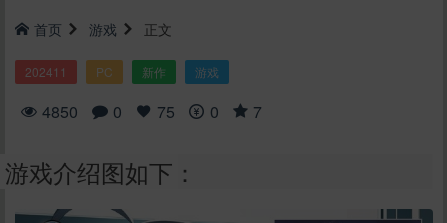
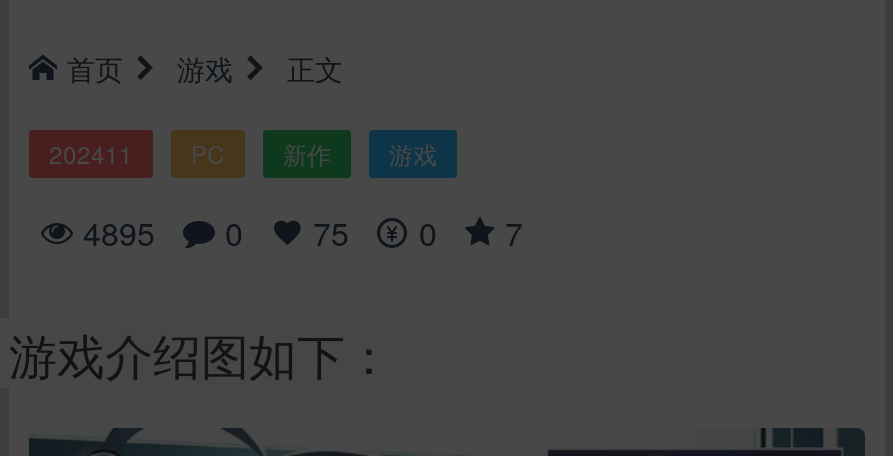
- 4850 0 75 0 7
+ 4895 0 75 0 7
